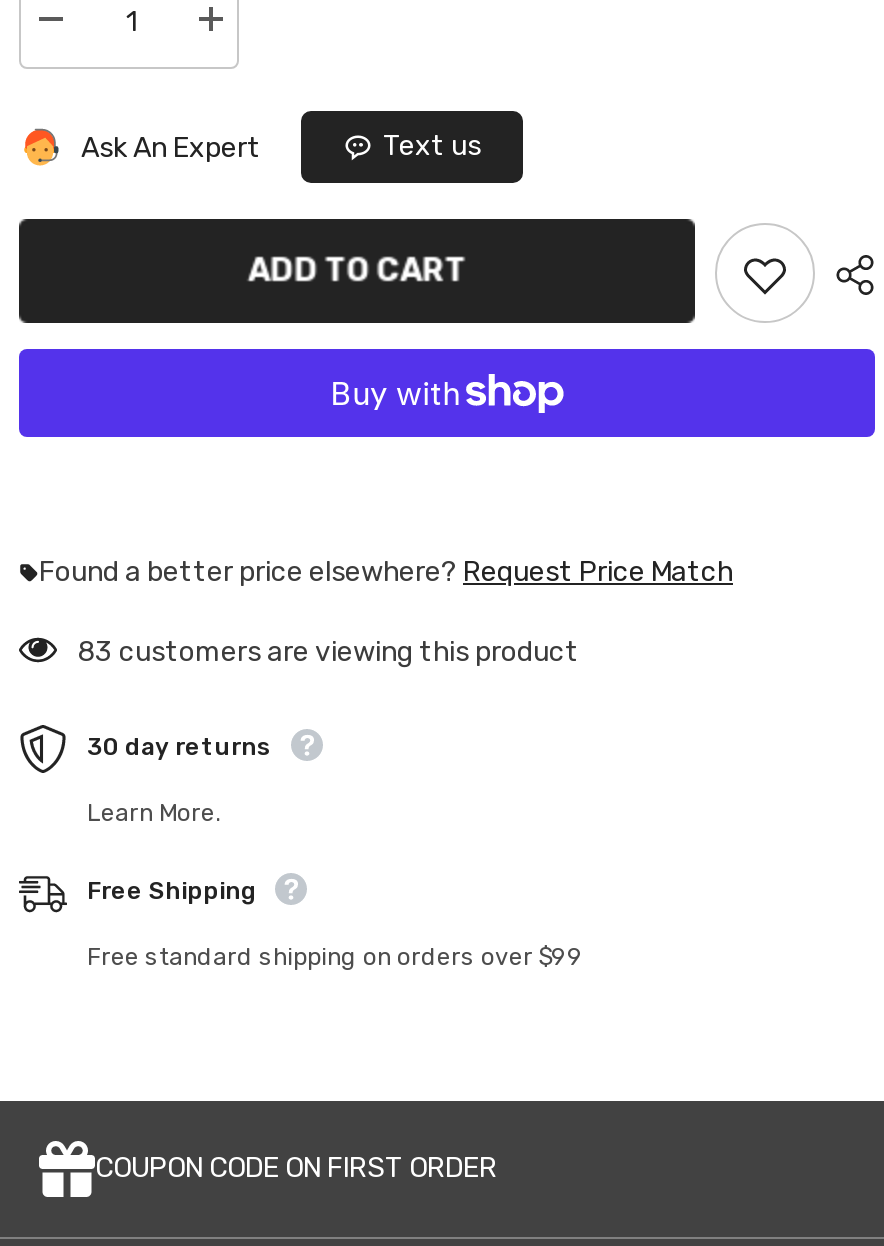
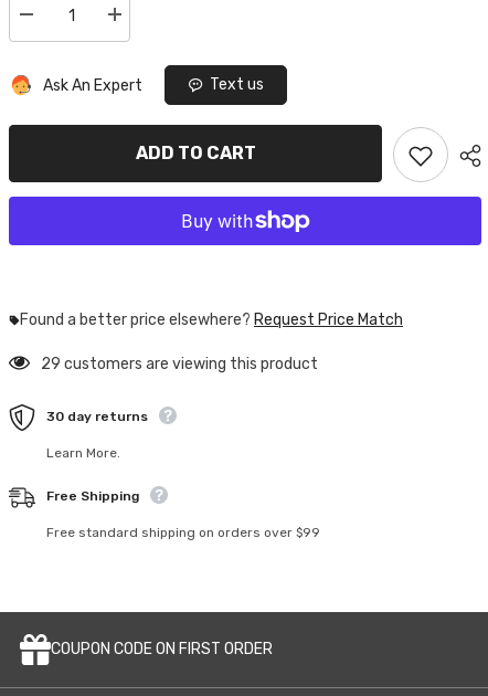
- 83 customers are viewing this product
+ 29 customers are viewing this product
